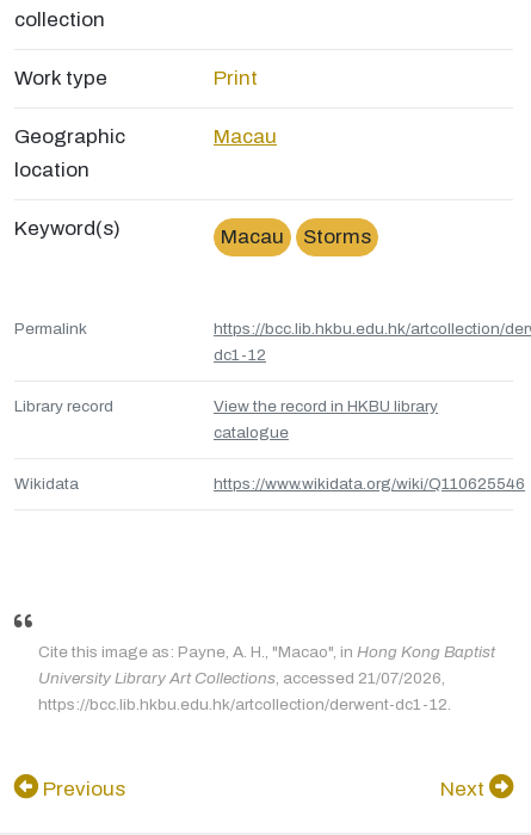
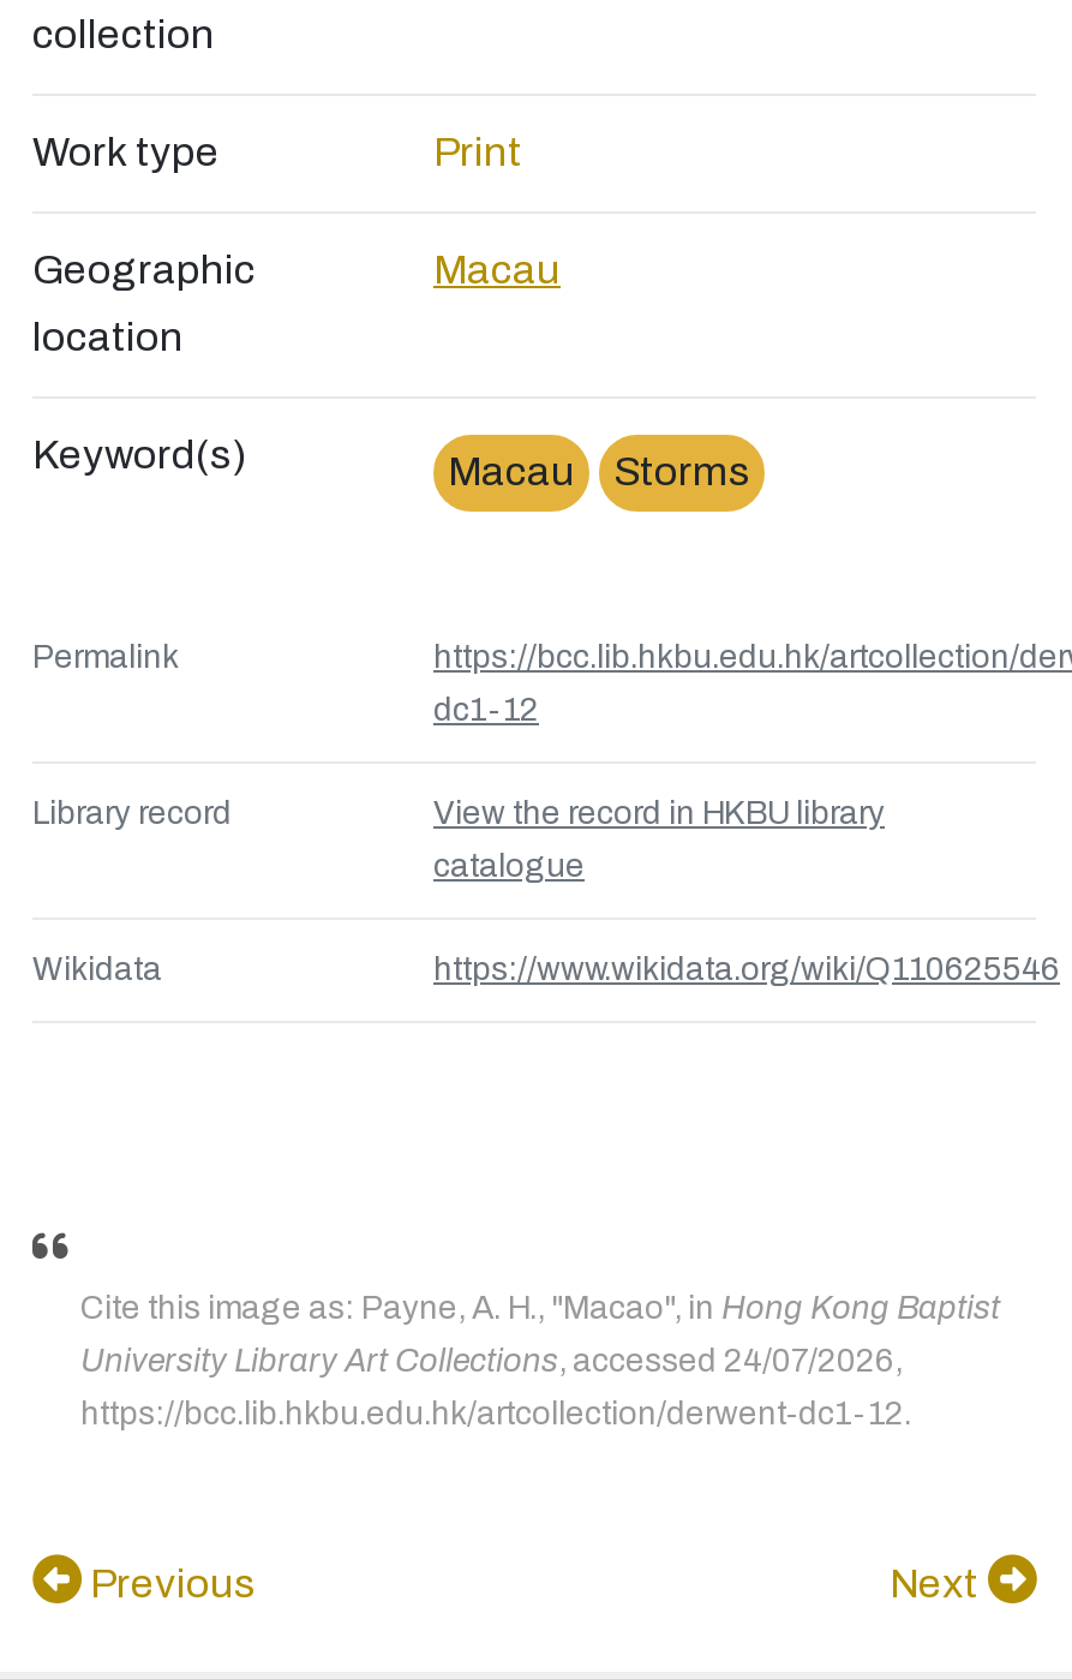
- University Library Art Collections, accessed 21/07/2026,
+ University Library Art Collections, accessed 24/07/2026,
